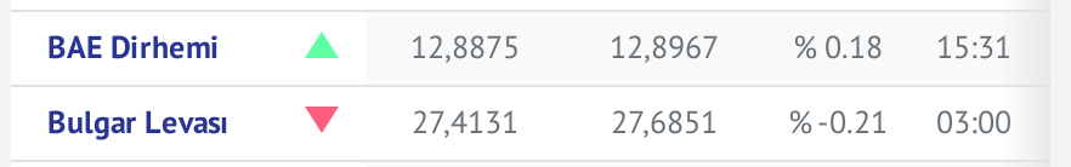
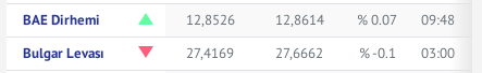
- 12,8875
+ 12,8526

- 12,8967
+ 12,8614

- % 0.18
+ % 0.07

- 15:31
+ 09:48

- 27,4131
+ 27,4169

- 27,6851
+ 27,6662

- % -0.21
+ % -0.1
